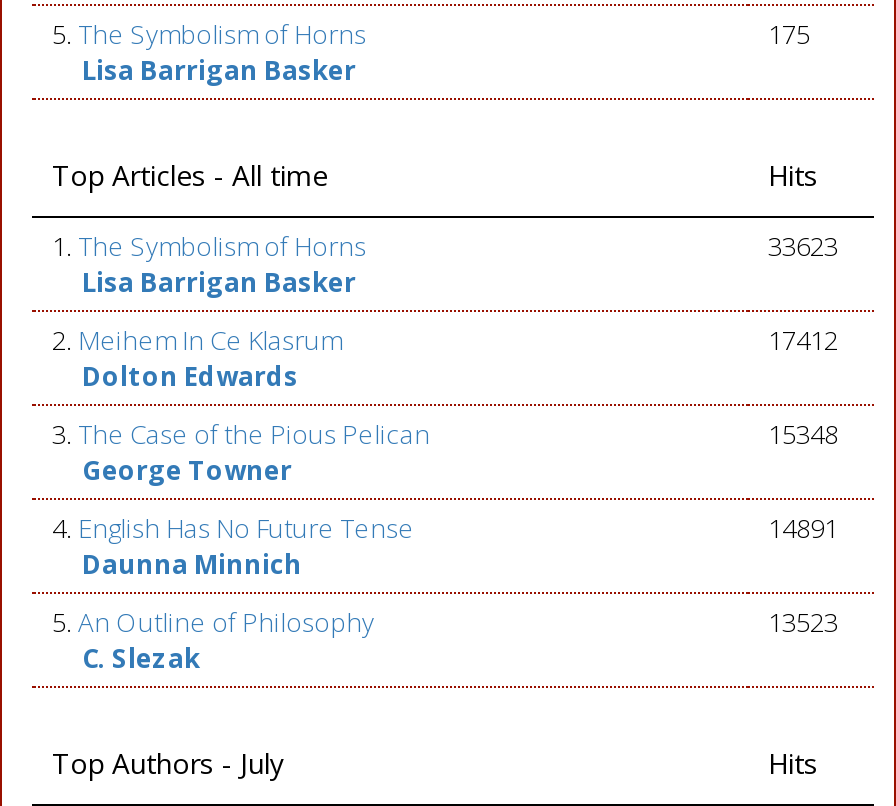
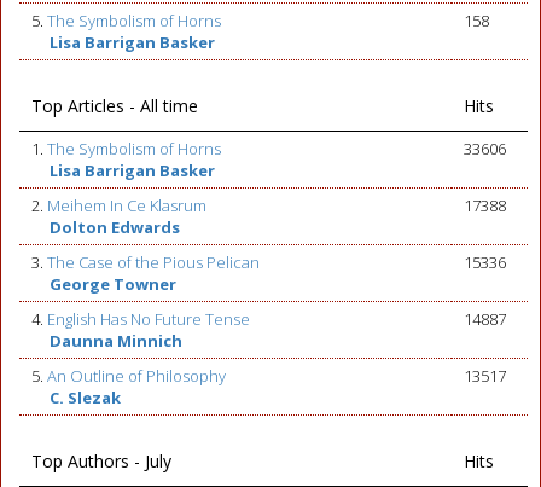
- 175
+ 158

- 33623
+ 33606

- 17412
+ 17388

- 15348
+ 15336

- 14891
+ 14887

- 13523
+ 13517
